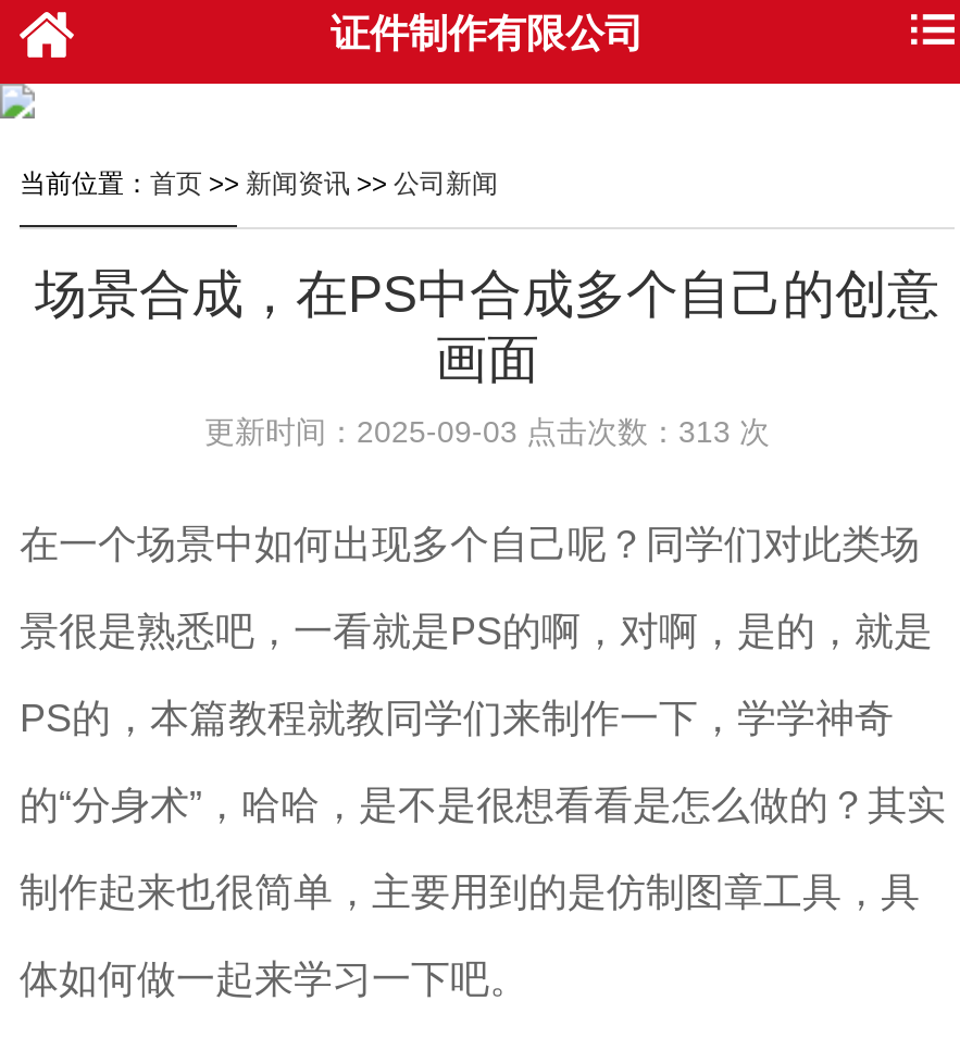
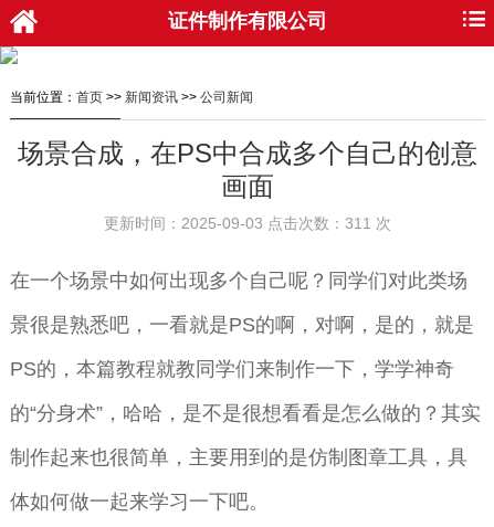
- 更新时间：2025-09-03 点击次数：313 次
+ 更新时间：2025-09-03 点击次数：311 次
